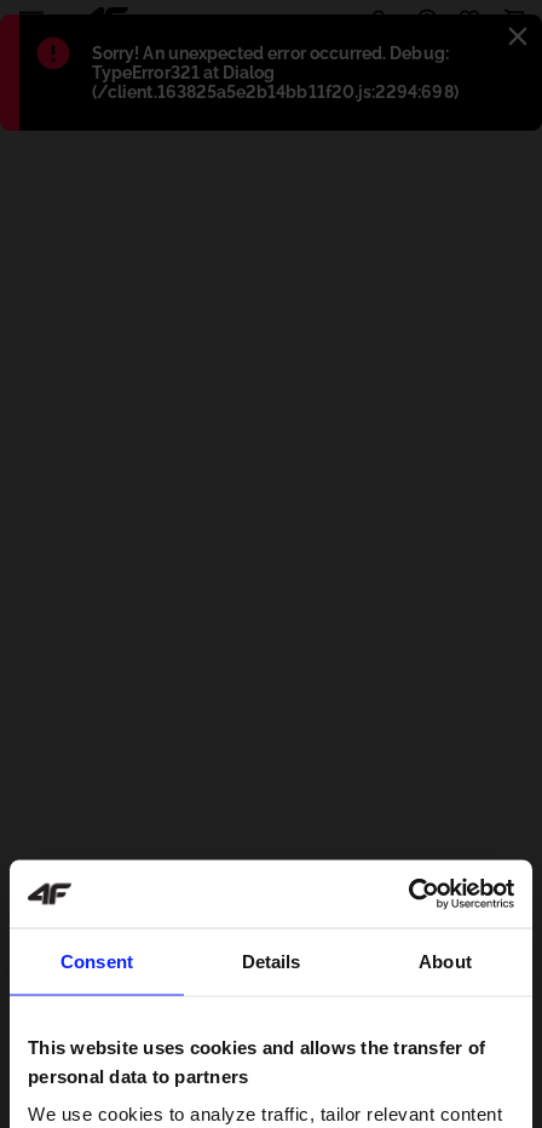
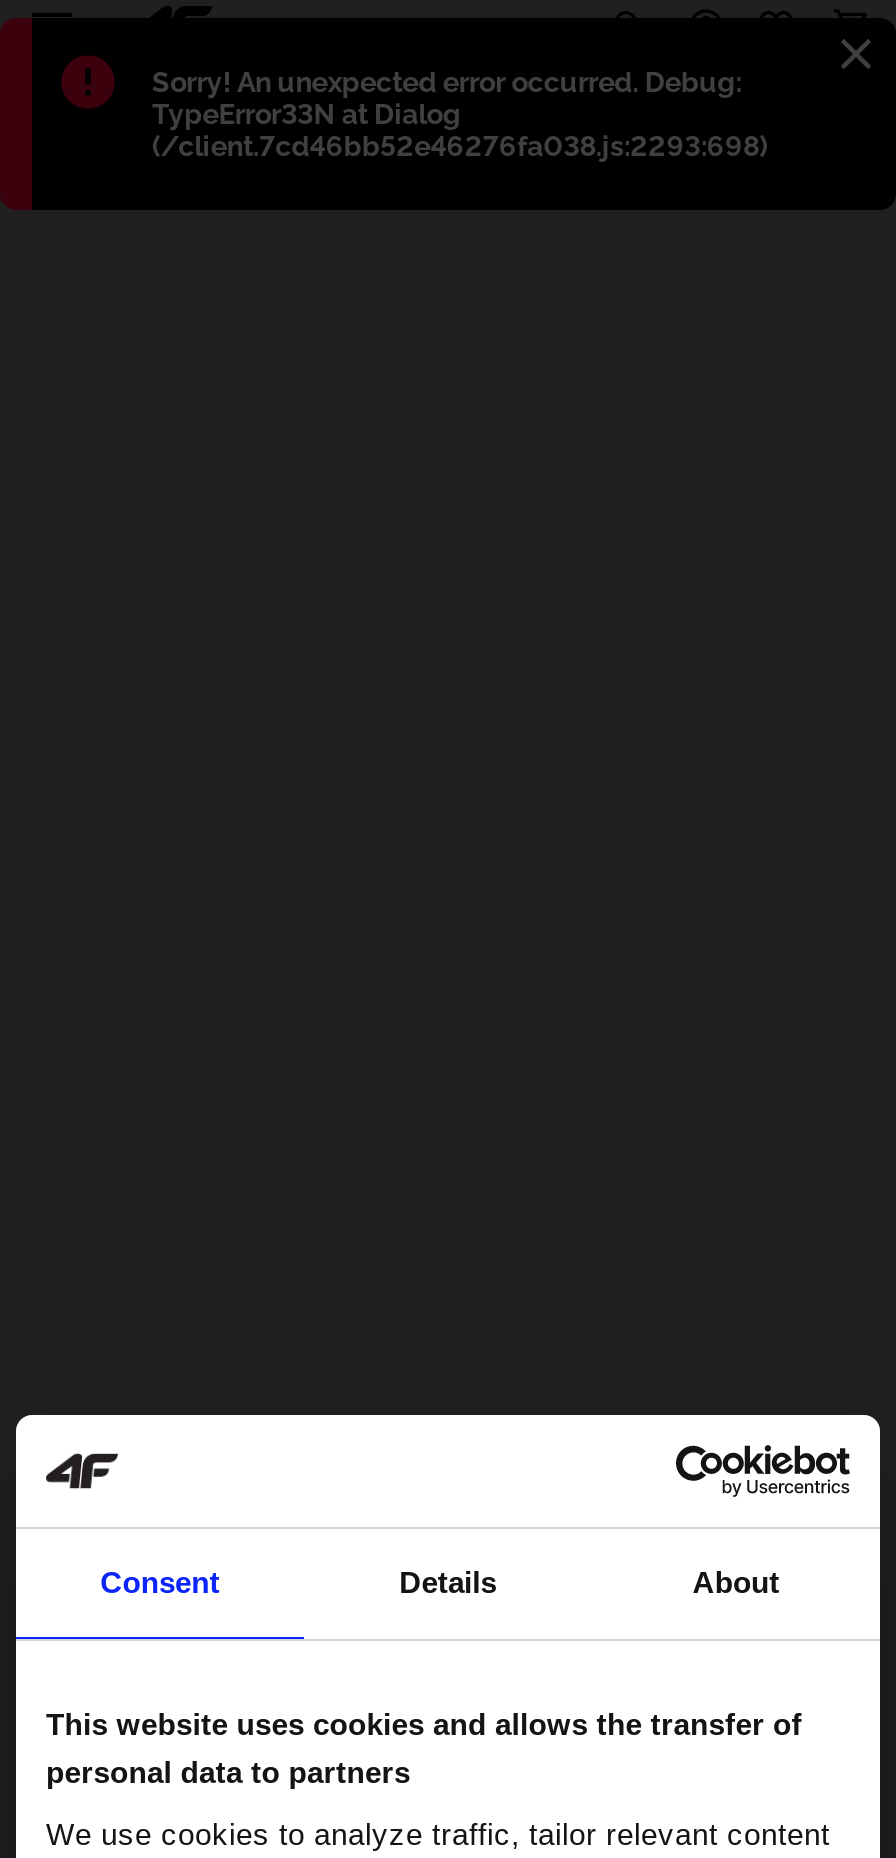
- TypeError321 at Dialog
- (/client.163825a5e2b14bb11f20.js:2294:698)
+ TypeError33N at Dialog
+ (/client.7cd46bb52e46276fa038.js:2293:698)
